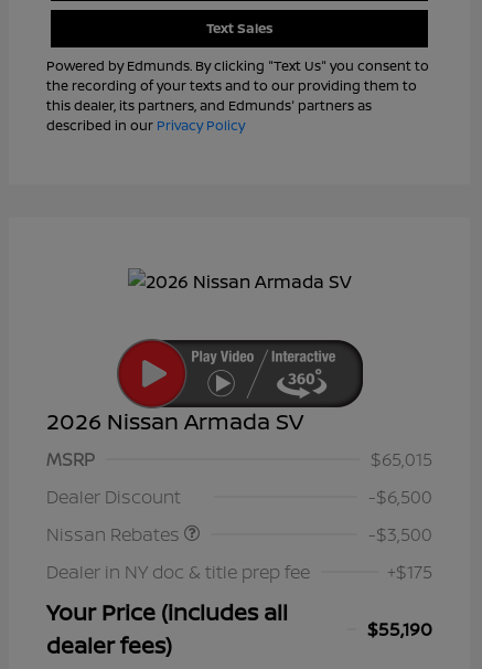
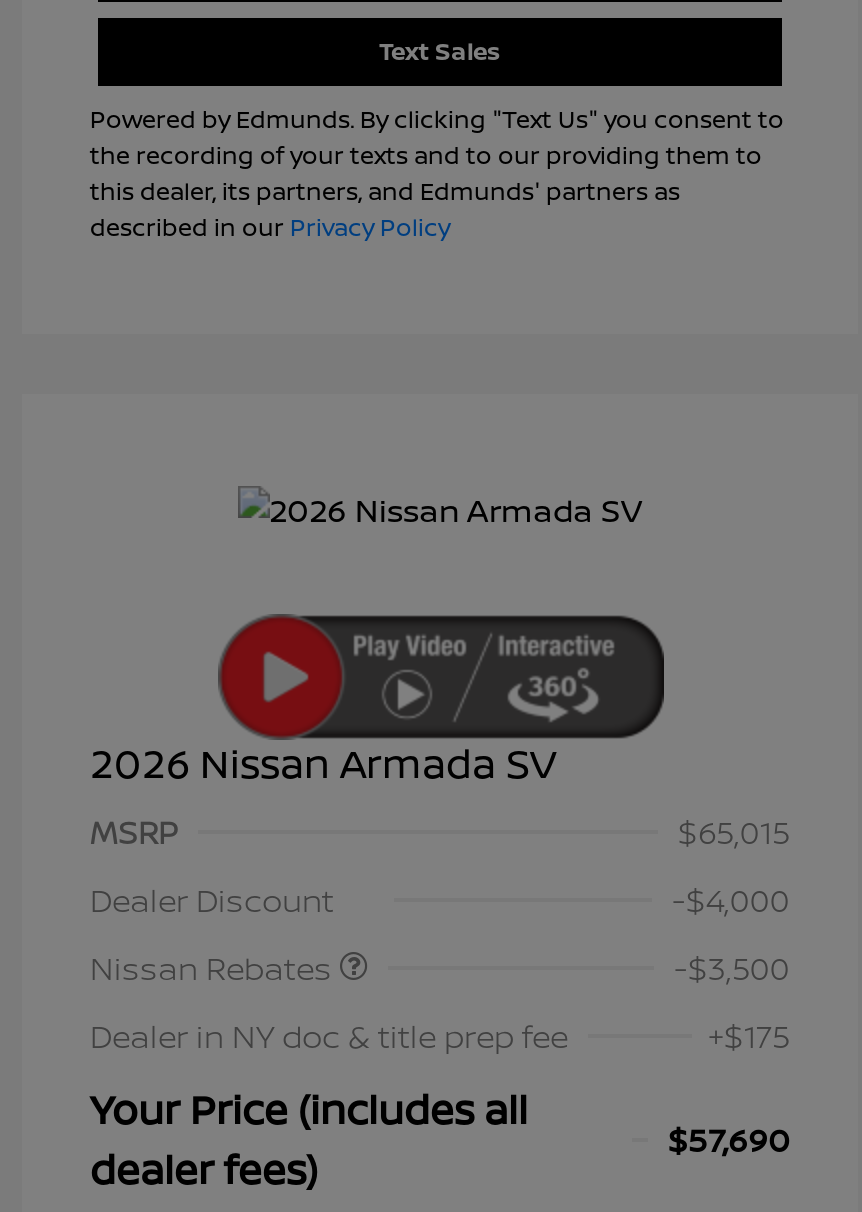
- -$6,500
+ -$4,000

- $55,190
+ $57,690
